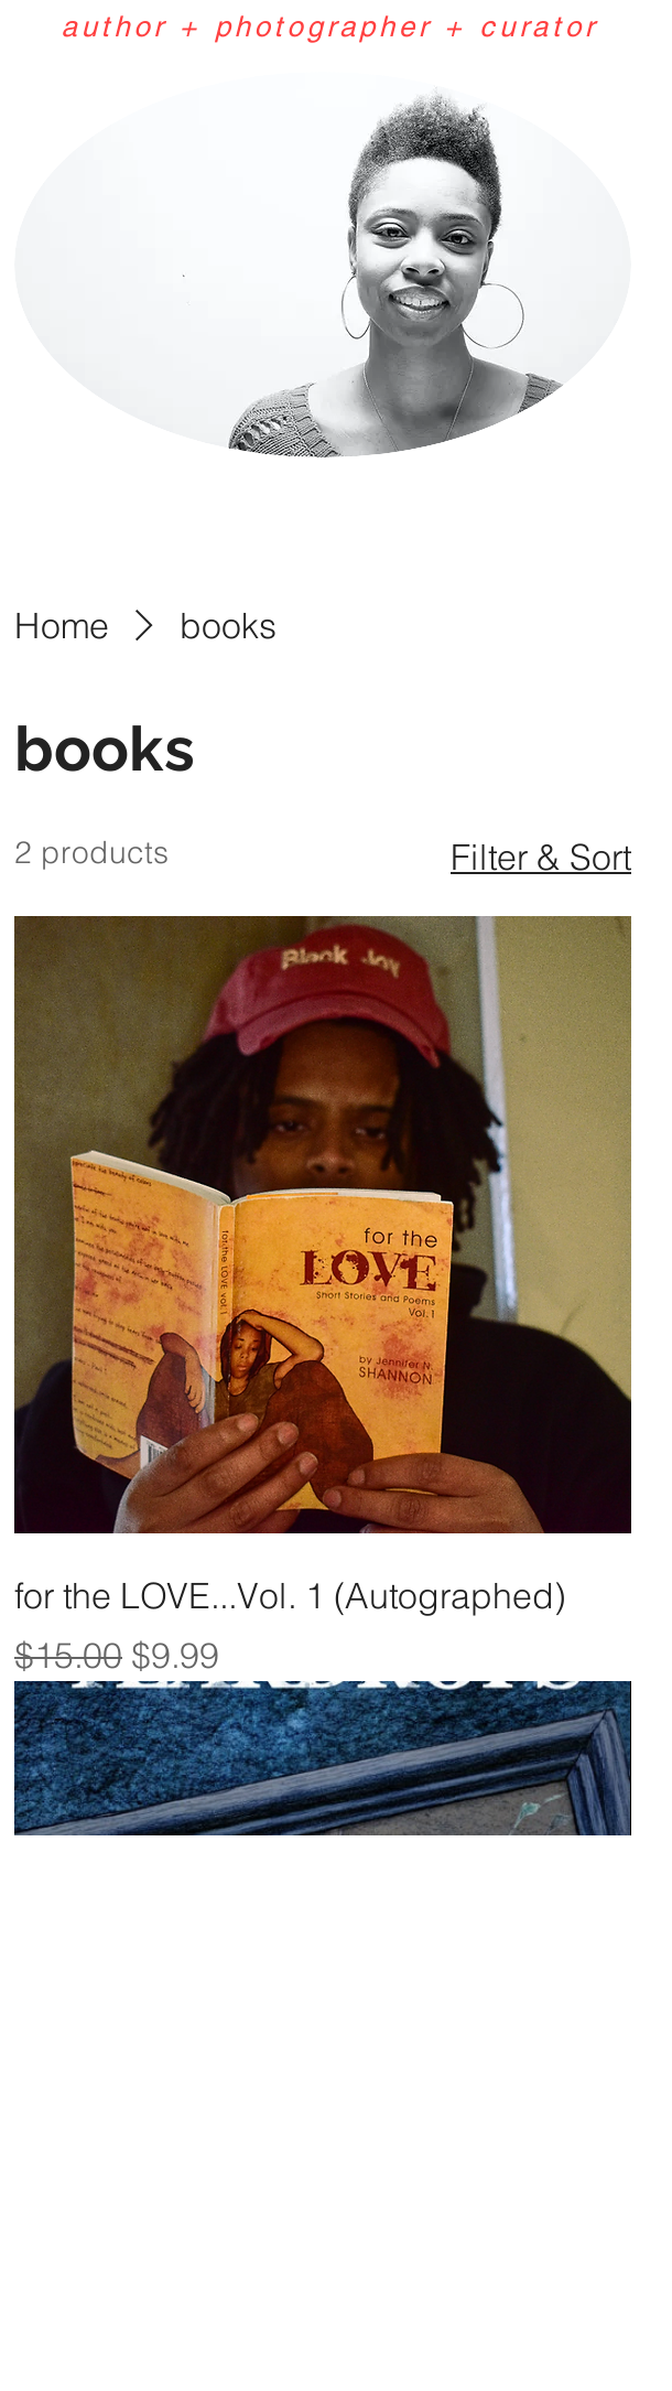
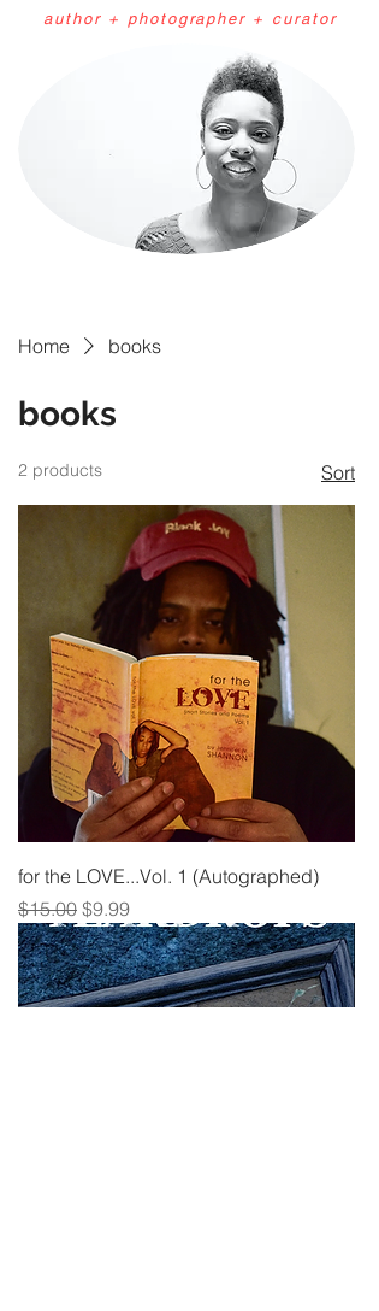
- Filter & Sort
+ Sort
